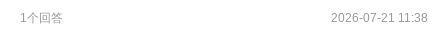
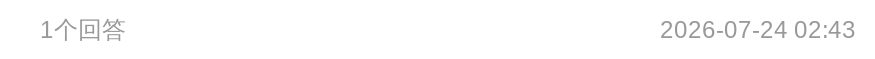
- 2026-07-21 11:38
+ 2026-07-24 02:43
